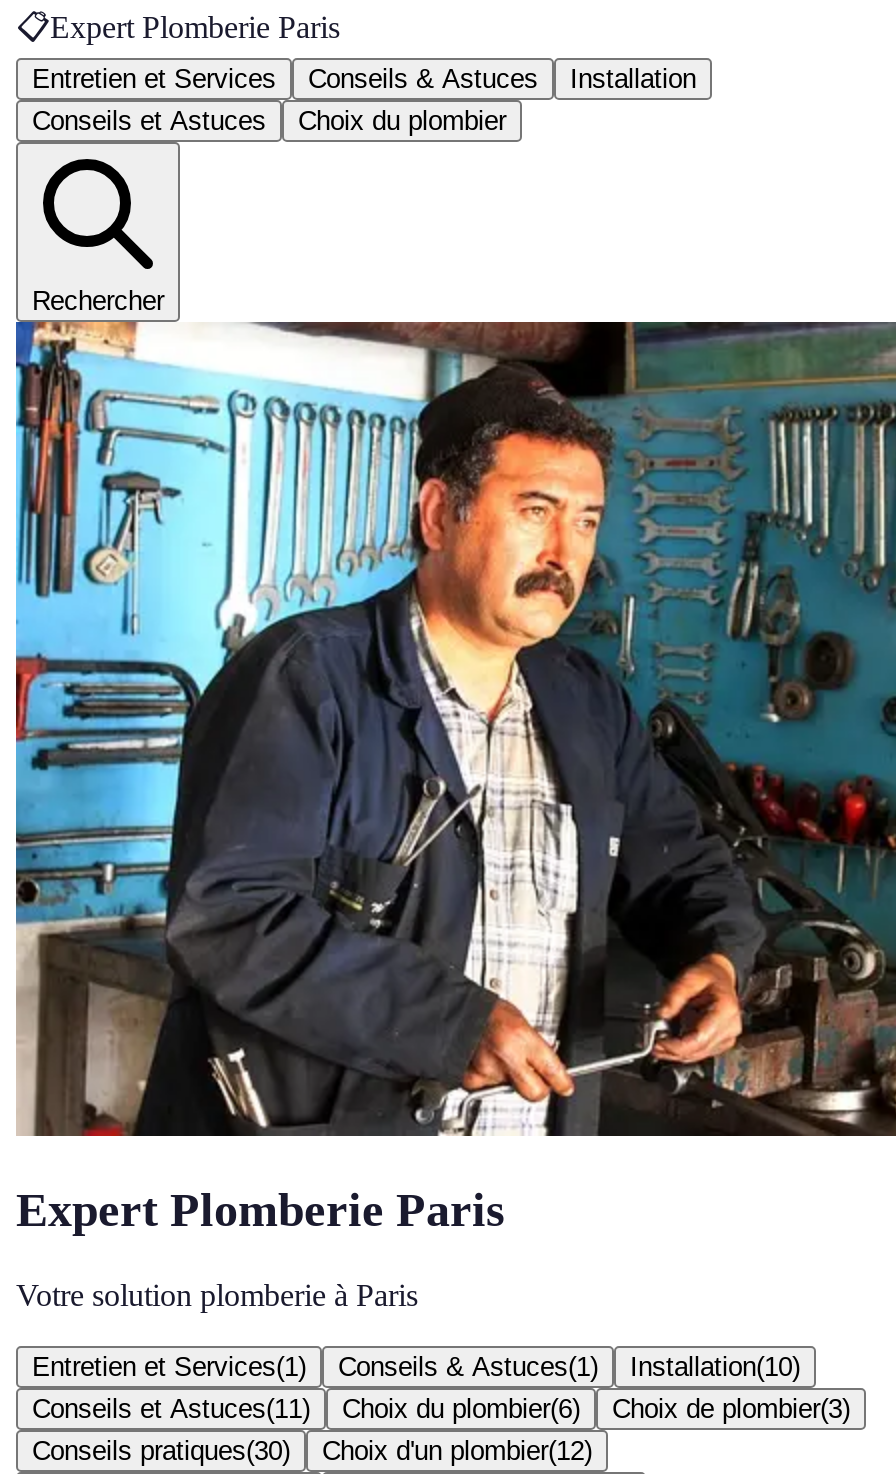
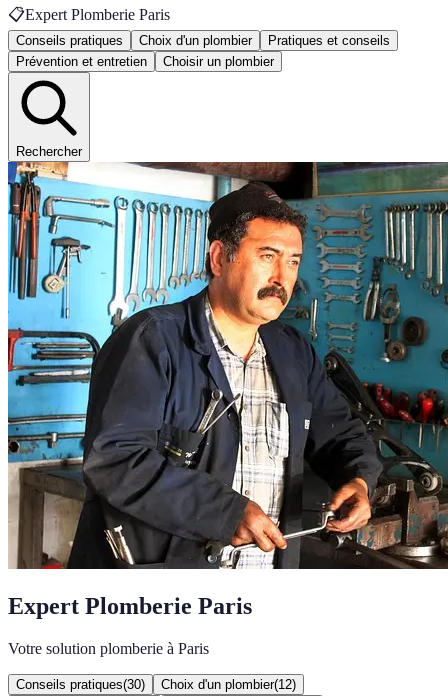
- Entretien et Services
- Conseils & Astuces
- Installation
- Conseils et Astuces
- Choix du plombier
+ Conseils pratiques
+ Choix d'un plombier
+ Pratiques et conseils
+ Prévention et entretien
+ Choisir un plombier

- Entretien et Services(1)
- Conseils & Astuces(1)
- Installation(10)
- Conseils et Astuces(11)
- Choix du plombier(6)
- Choix de plombier(3)
